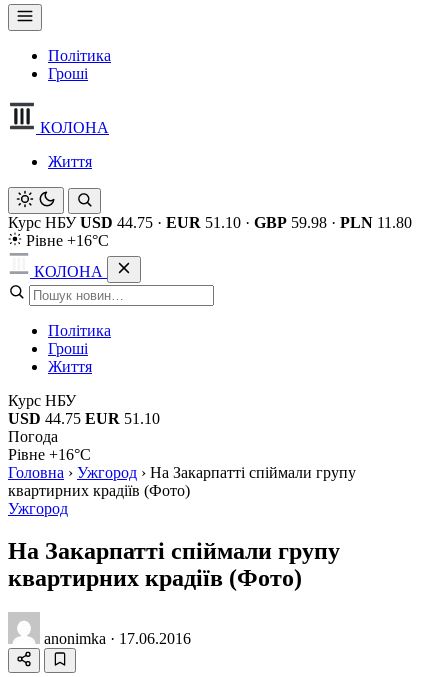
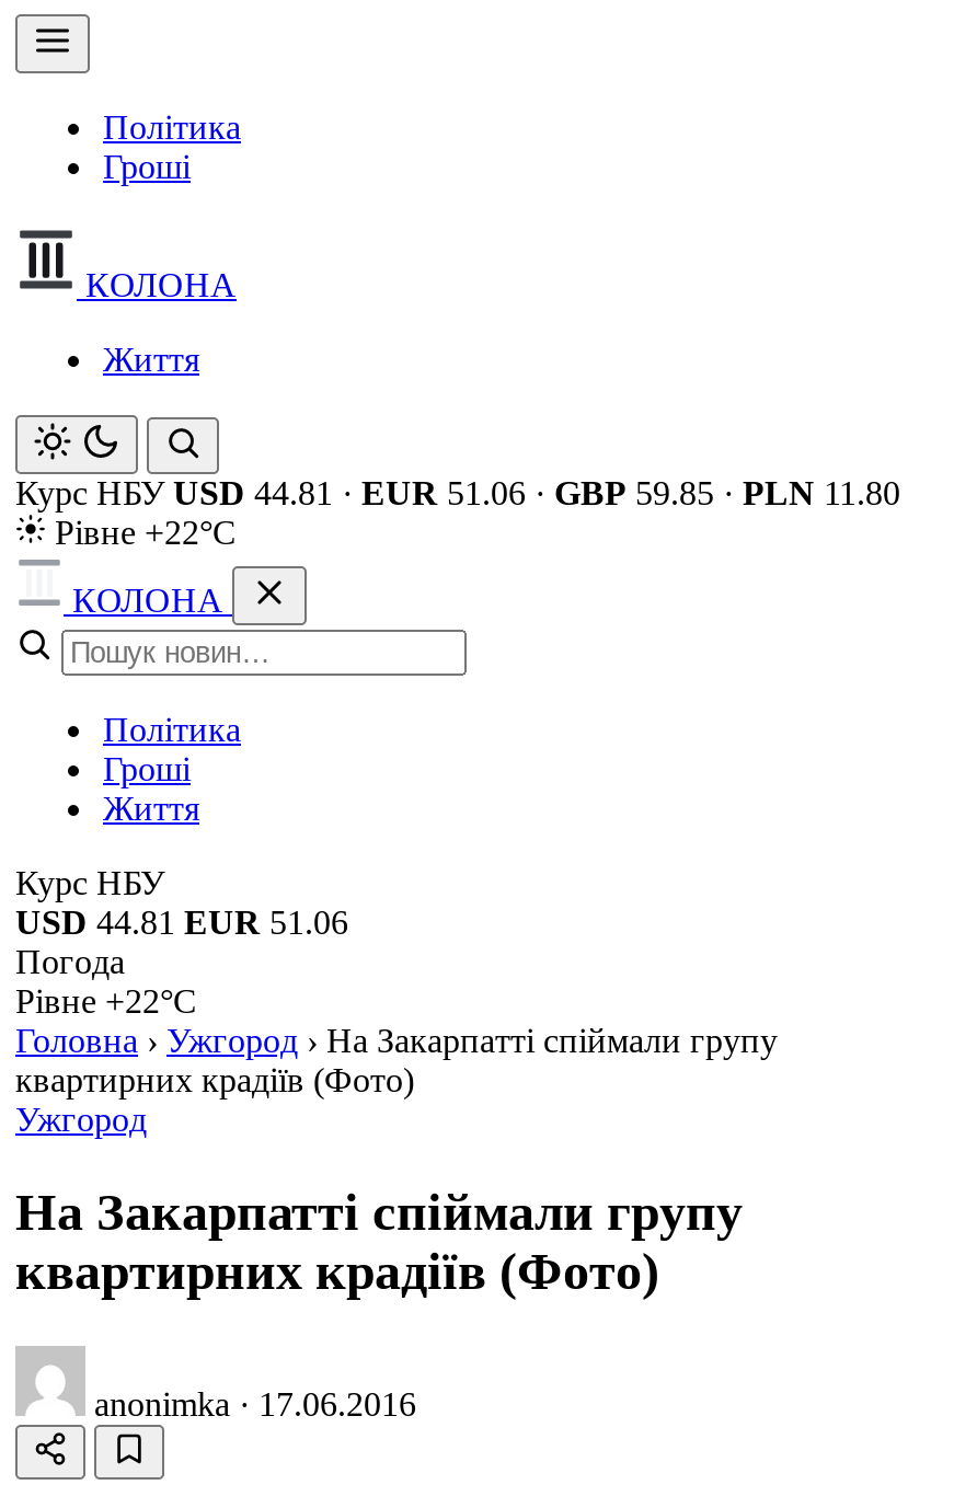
- Курс НБУ USD 44.75 · EUR 51.10 · GBP 59.98 · PLN 11.80
+ Курс НБУ USD 44.81 · EUR 51.06 · GBP 59.85 · PLN 11.80

- Рівне +16°C
+ Рівне +22°C

- USD 44.75 EUR 51.10
+ USD 44.81 EUR 51.06

- Рівне +16°C
+ Рівне +22°C
